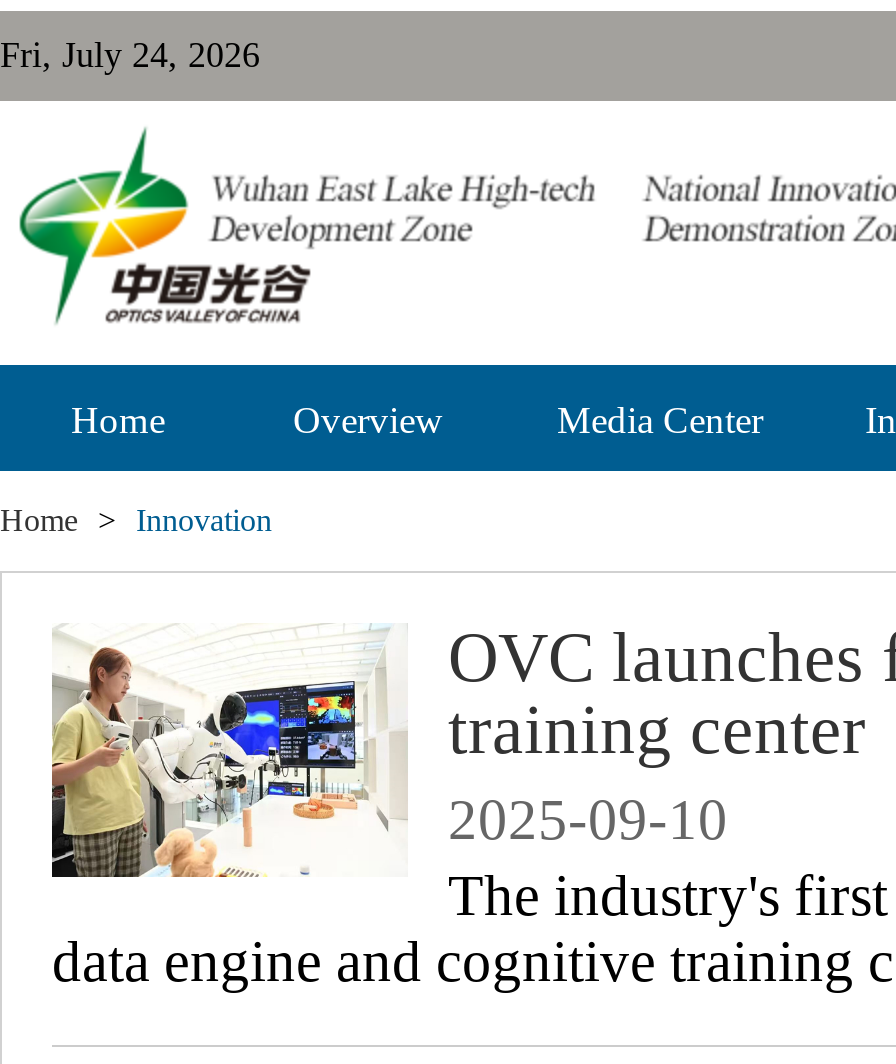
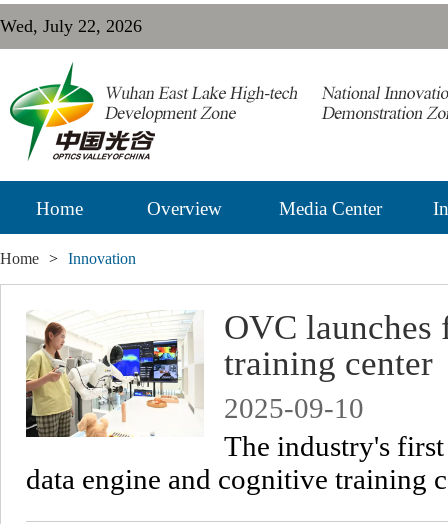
- Fri, July 24, 2026
+ Wed, July 22, 2026
